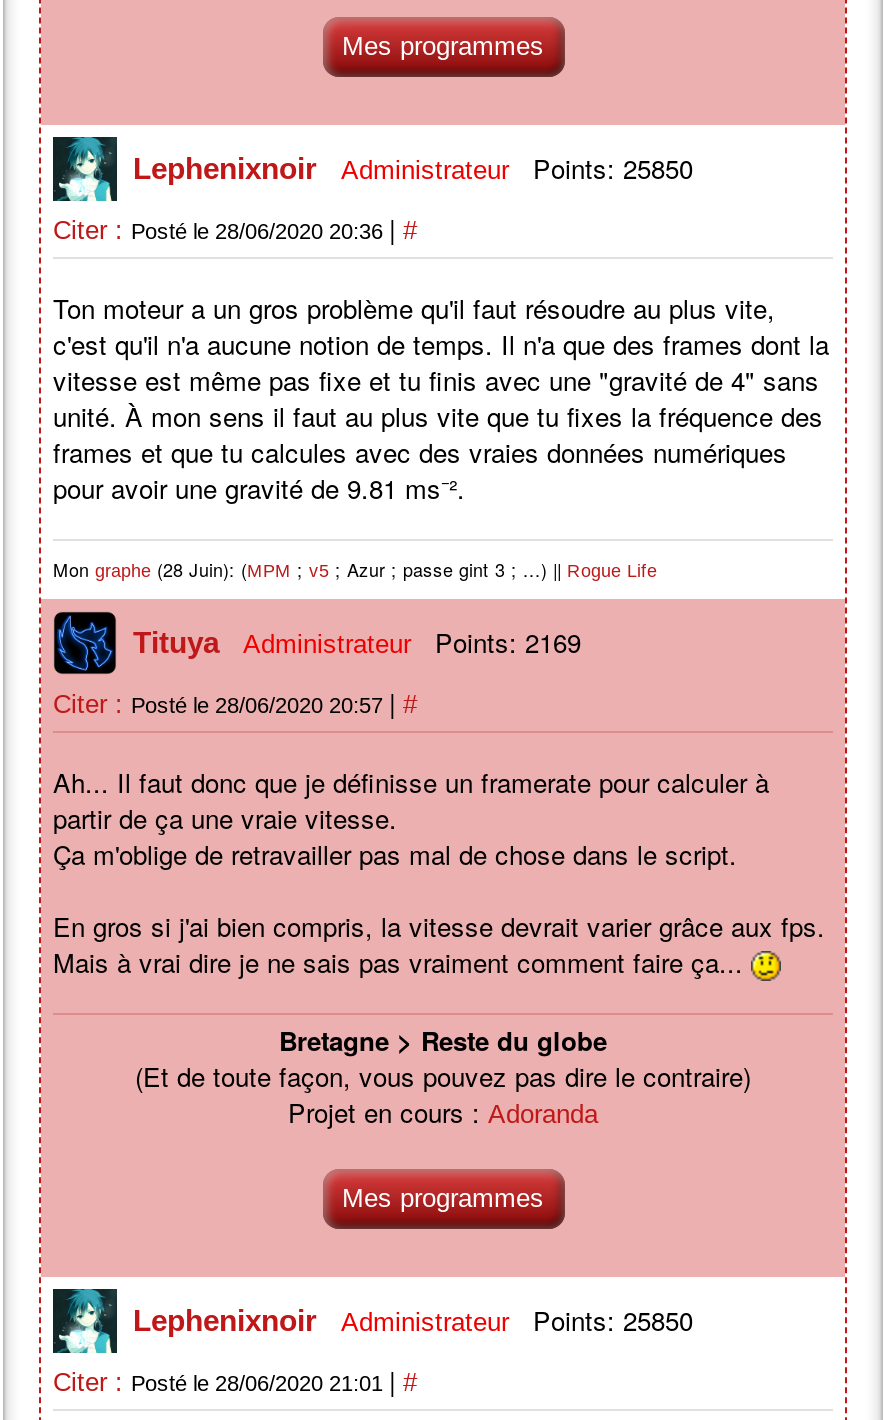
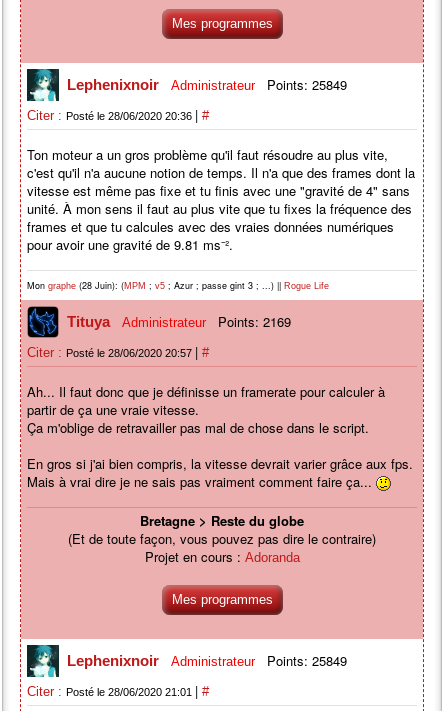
- Lephenixnoir Administrateur Points: 25850
+ Lephenixnoir Administrateur Points: 25849

- Lephenixnoir Administrateur Points: 25850
+ Lephenixnoir Administrateur Points: 25849
